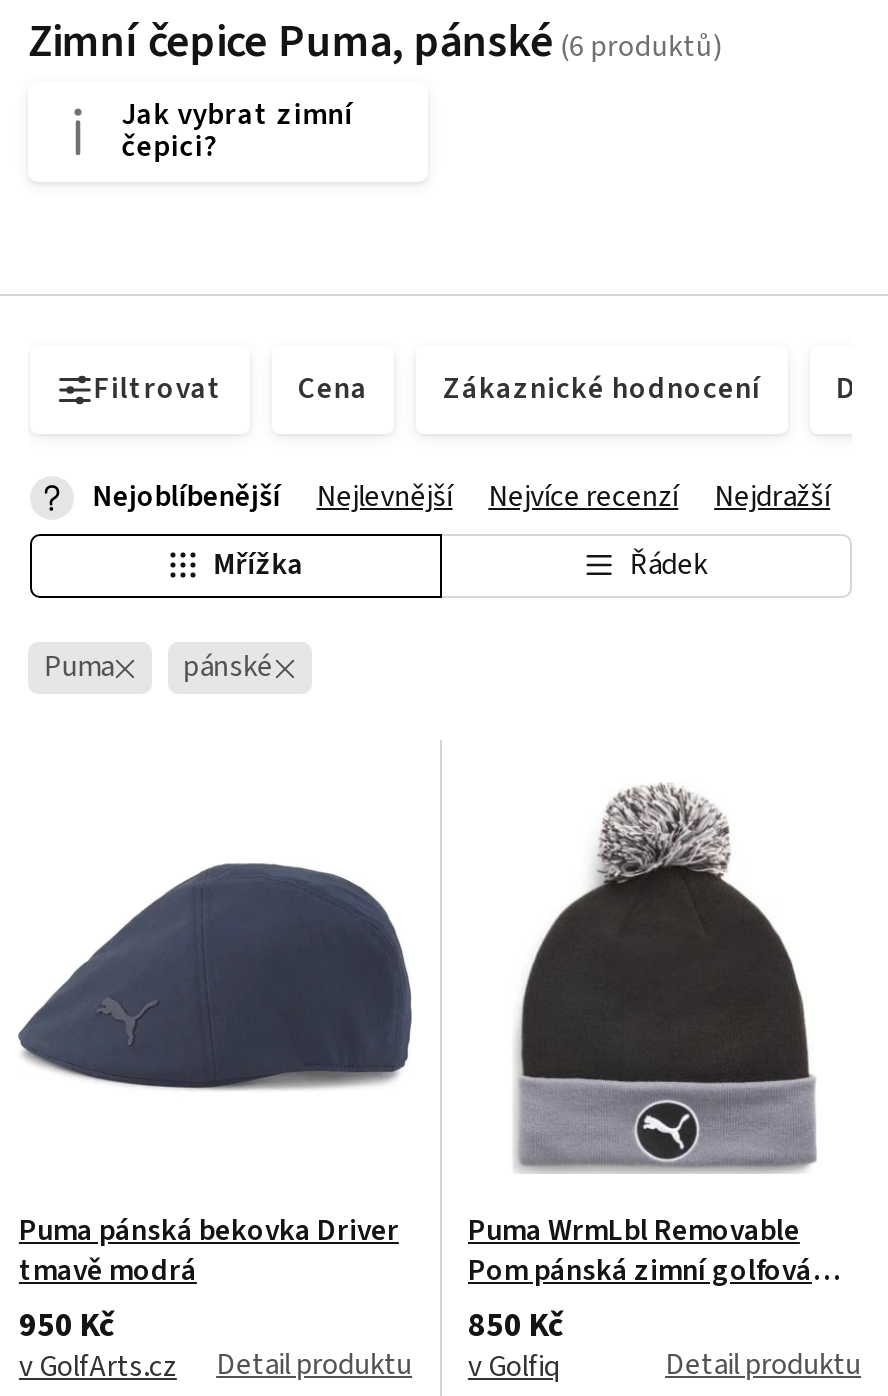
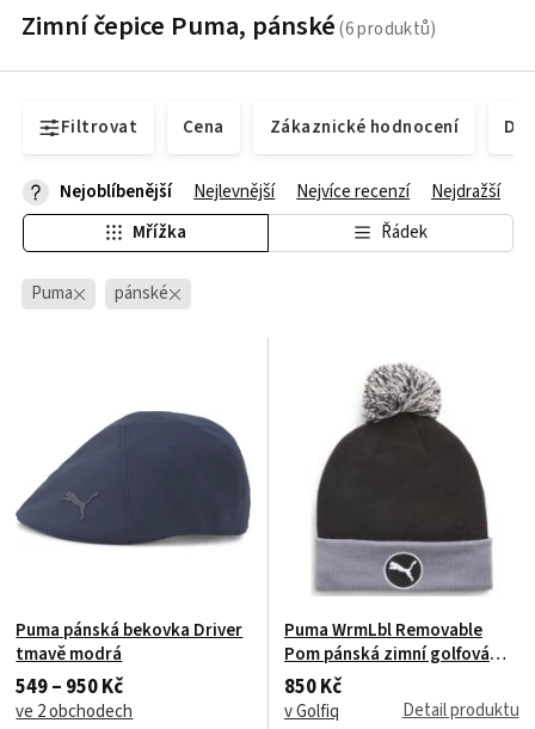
- Jak vybrat zimní
- čepici?

- 950 Kč
- v GolfArts.cz
- Detail produktu
+ 549 – 950 Kč
+ ve 2 obchodech
